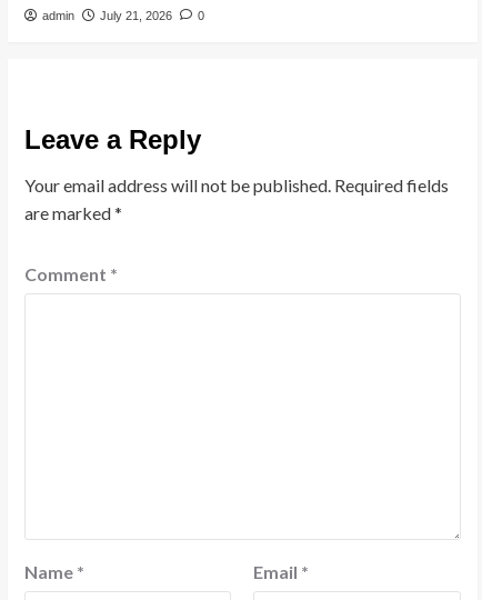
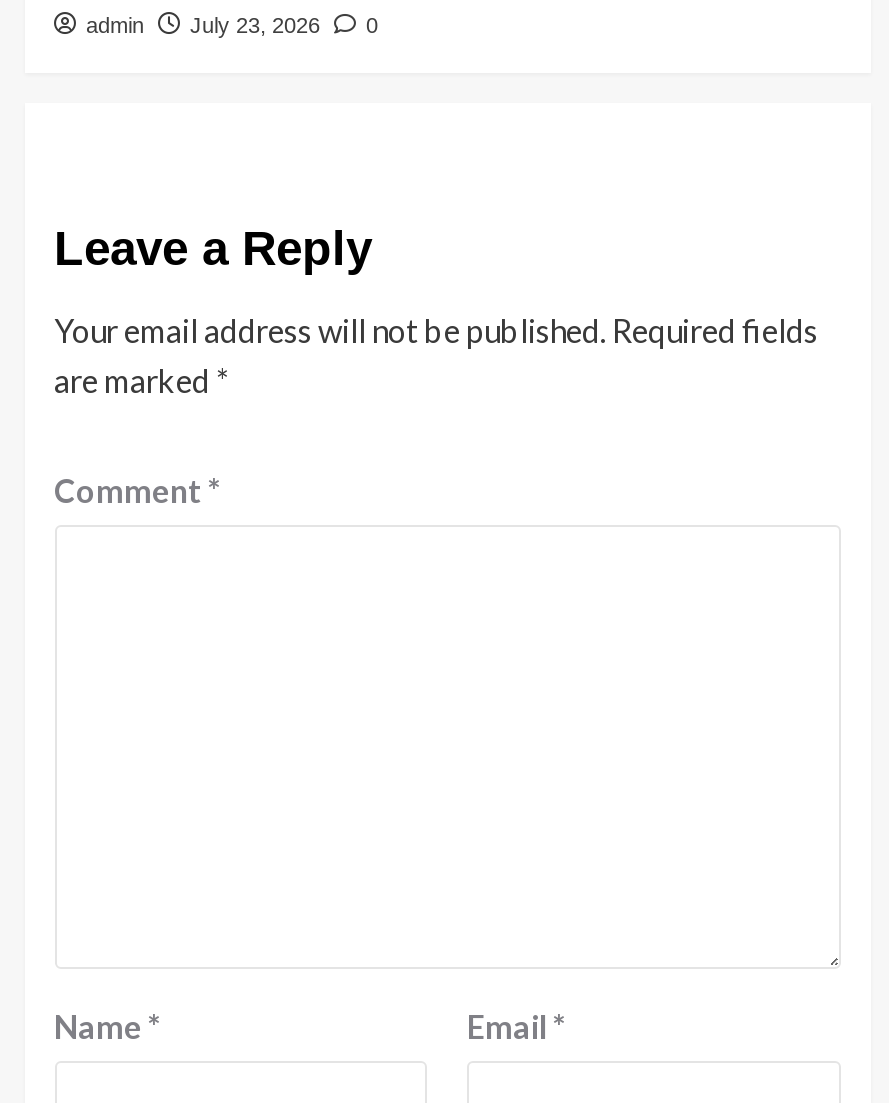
- admin July 21, 2026 0
+ admin July 23, 2026 0
